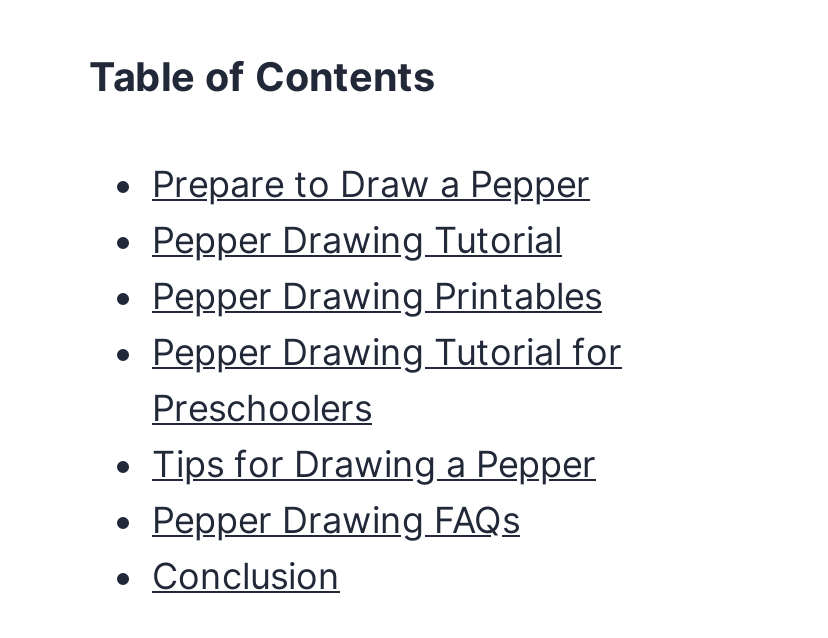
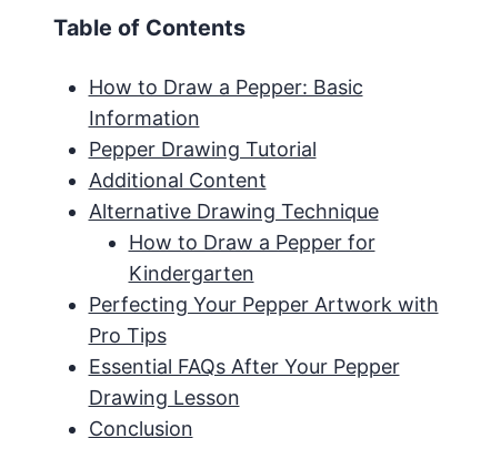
- Prepare to Draw a Pepper
+ How to Draw a Pepper: Basic
+ Information

- Pepper Drawing Printables
- Pepper Drawing Tutorial for
- Preschoolers
- Tips for Drawing a Pepper
- Pepper Drawing FAQs
+ Additional Content
+ Alternative Drawing Technique
+ How to Draw a Pepper for
+ Kindergarten
+ Perfecting Your Pepper Artwork with
+ Pro Tips
+ Essential FAQs After Your Pepper
+ Drawing Lesson
